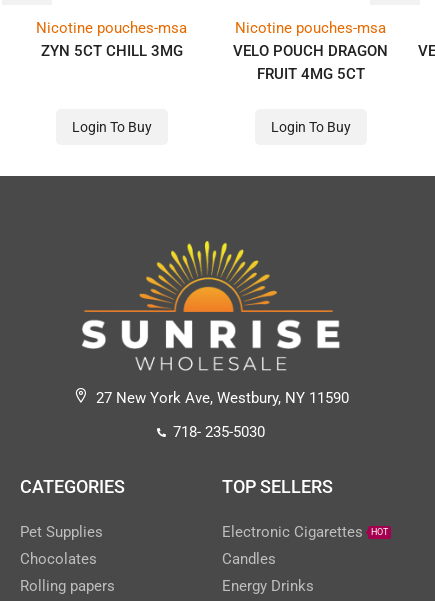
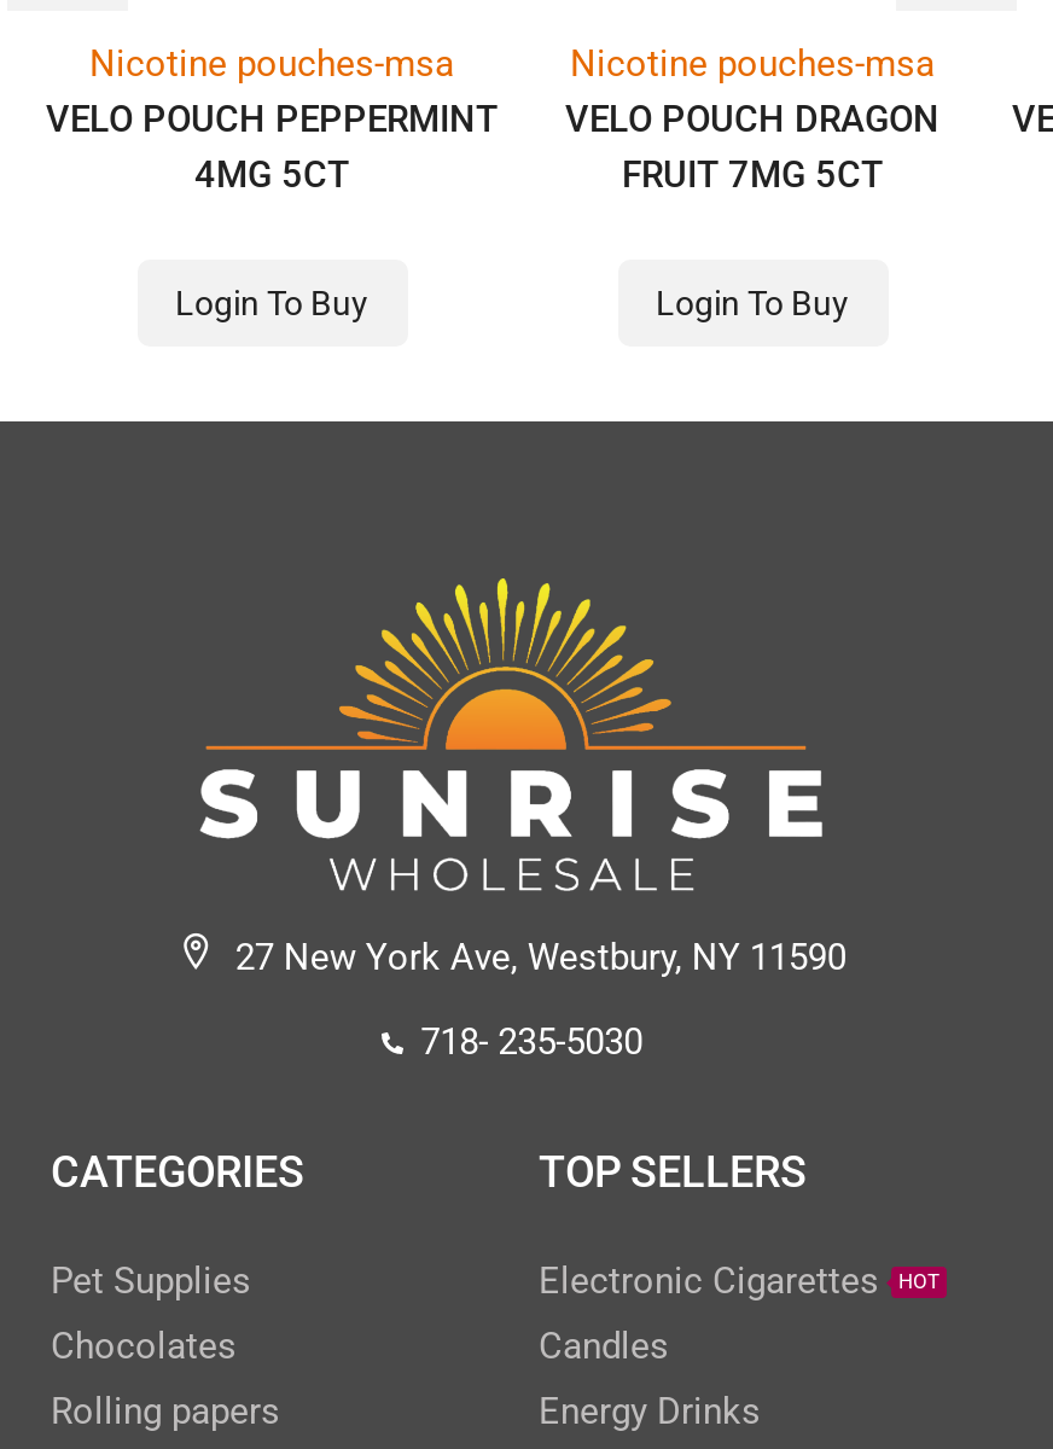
- ZYN 5CT CHILL 3MG
+ VELO POUCH PEPPERMINT
+ 4MG 5CT

- FRUIT 4MG 5CT
+ FRUIT 7MG 5CT
